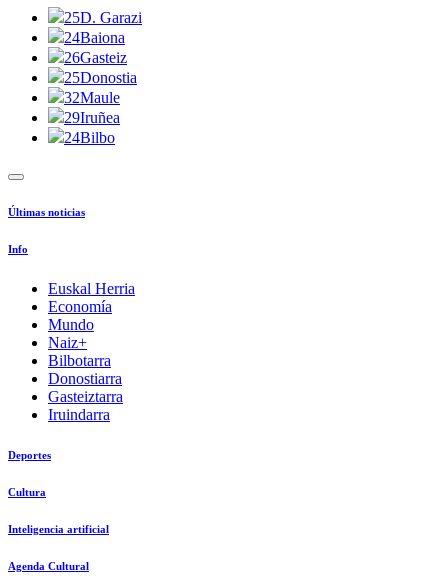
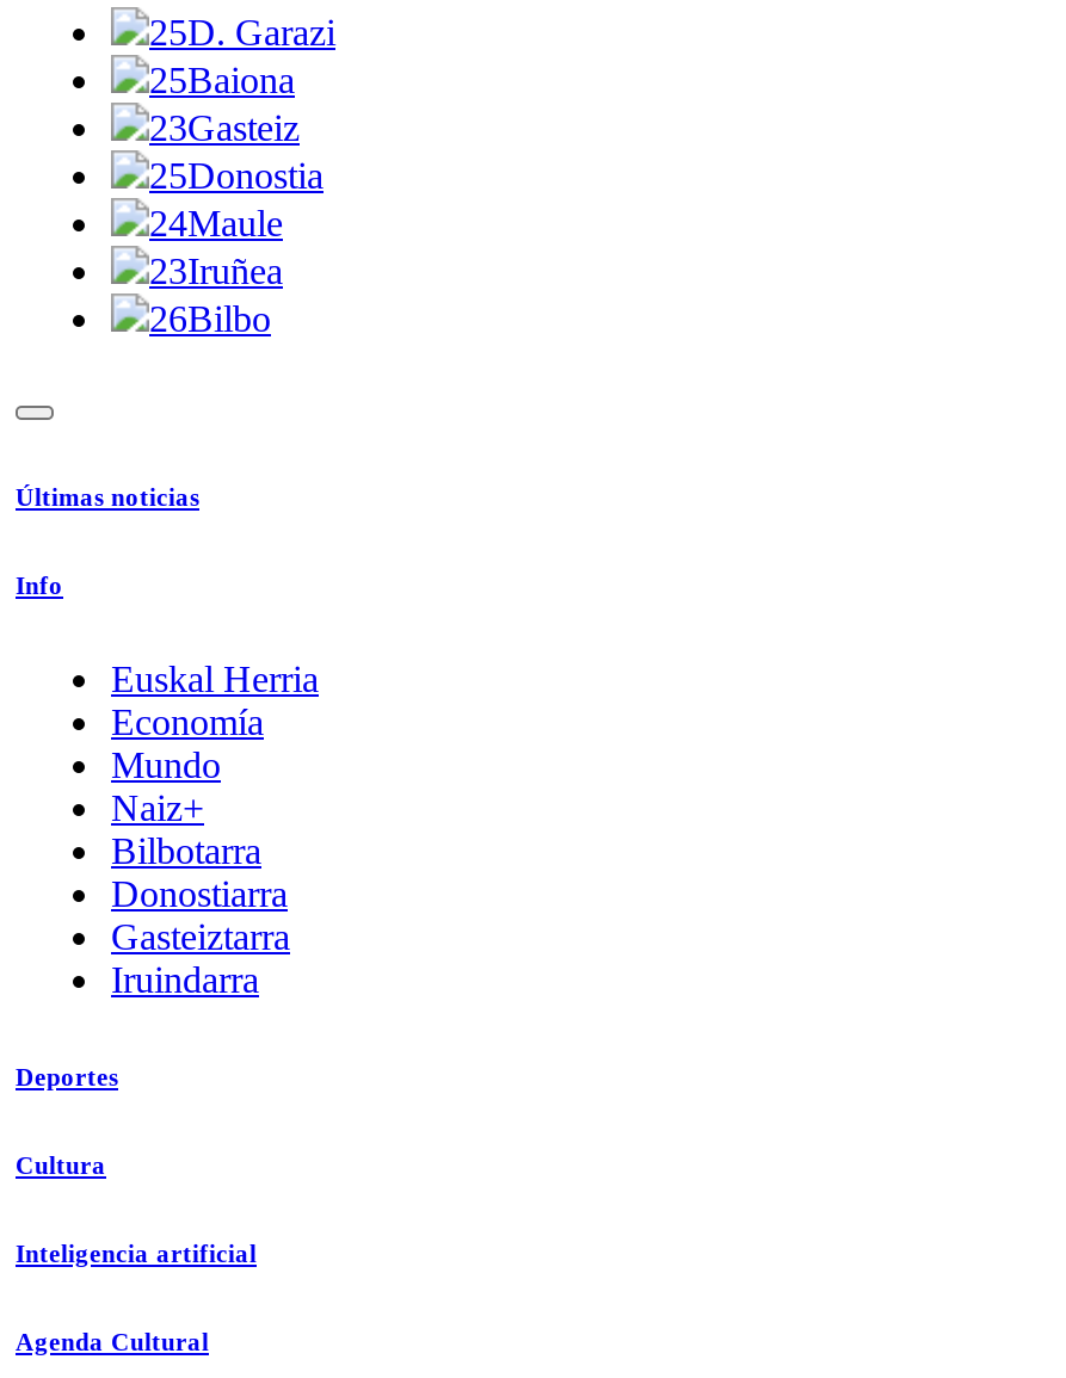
- 24Baiona
+ 25Baiona

- 26Gasteiz
+ 23Gasteiz

- 32Maule
+ 24Maule

- 29Iruñea
+ 23Iruñea

- 24Bilbo
+ 26Bilbo
